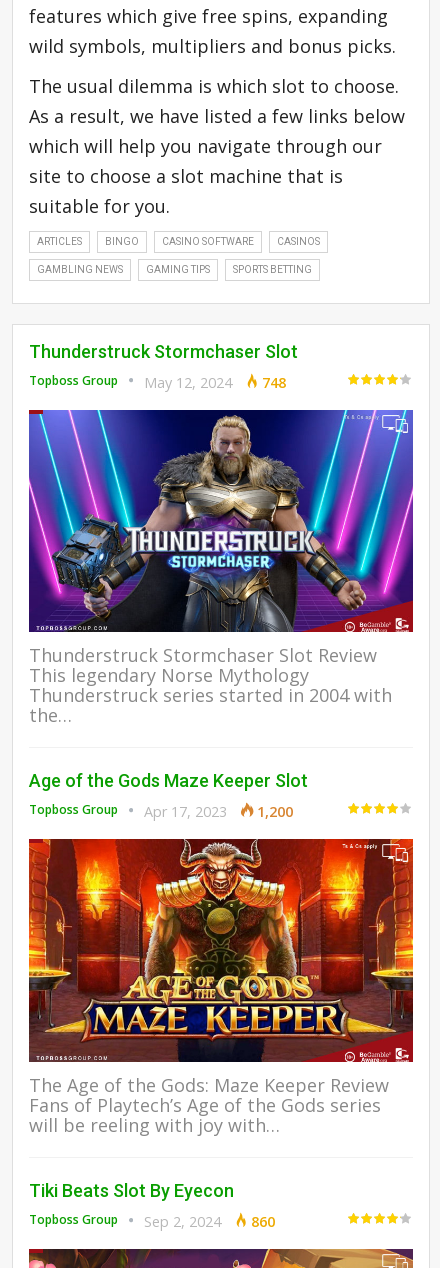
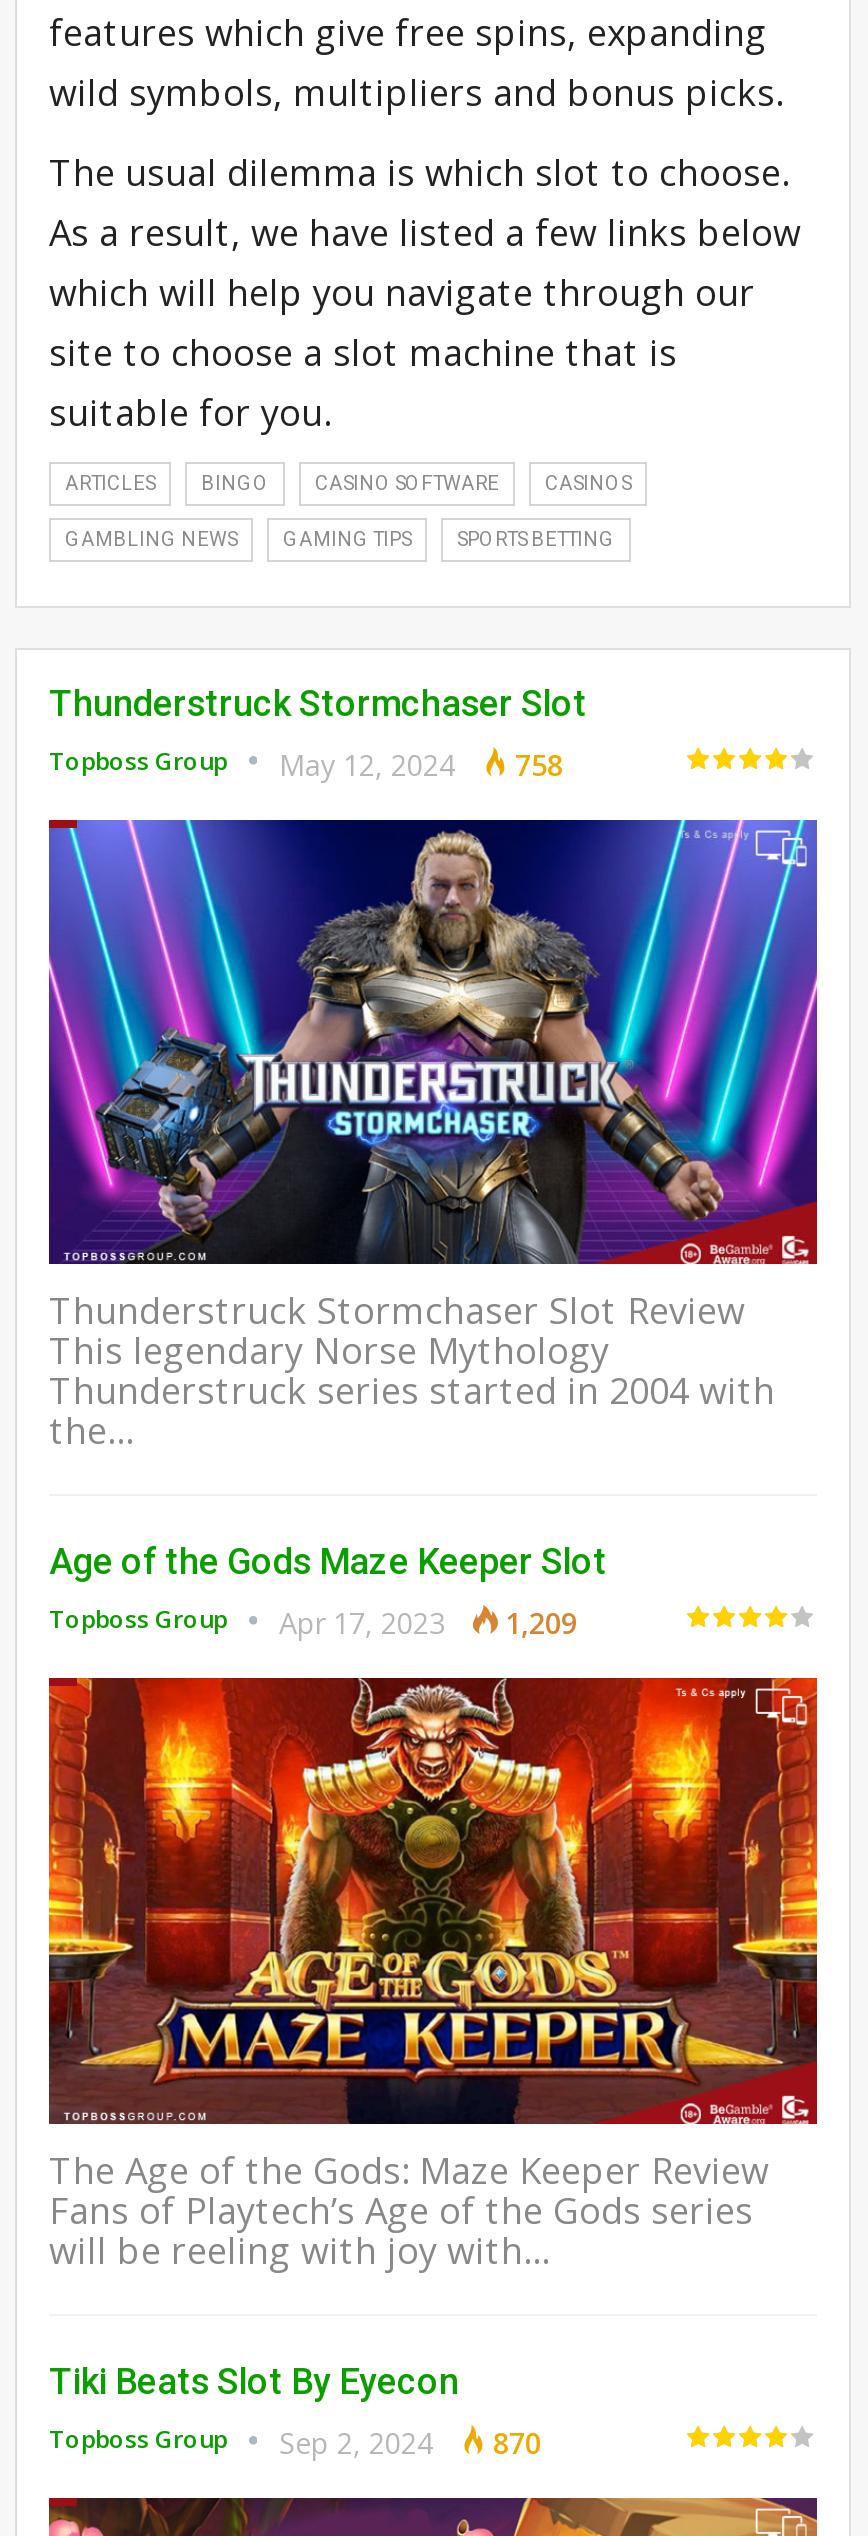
- Topboss Group May 12, 2024 748
+ Topboss Group May 12, 2024 758

- Topboss Group Apr 17, 2023 1,200
+ Topboss Group Apr 17, 2023 1,209

- Topboss Group Sep 2, 2024 860
+ Topboss Group Sep 2, 2024 870
